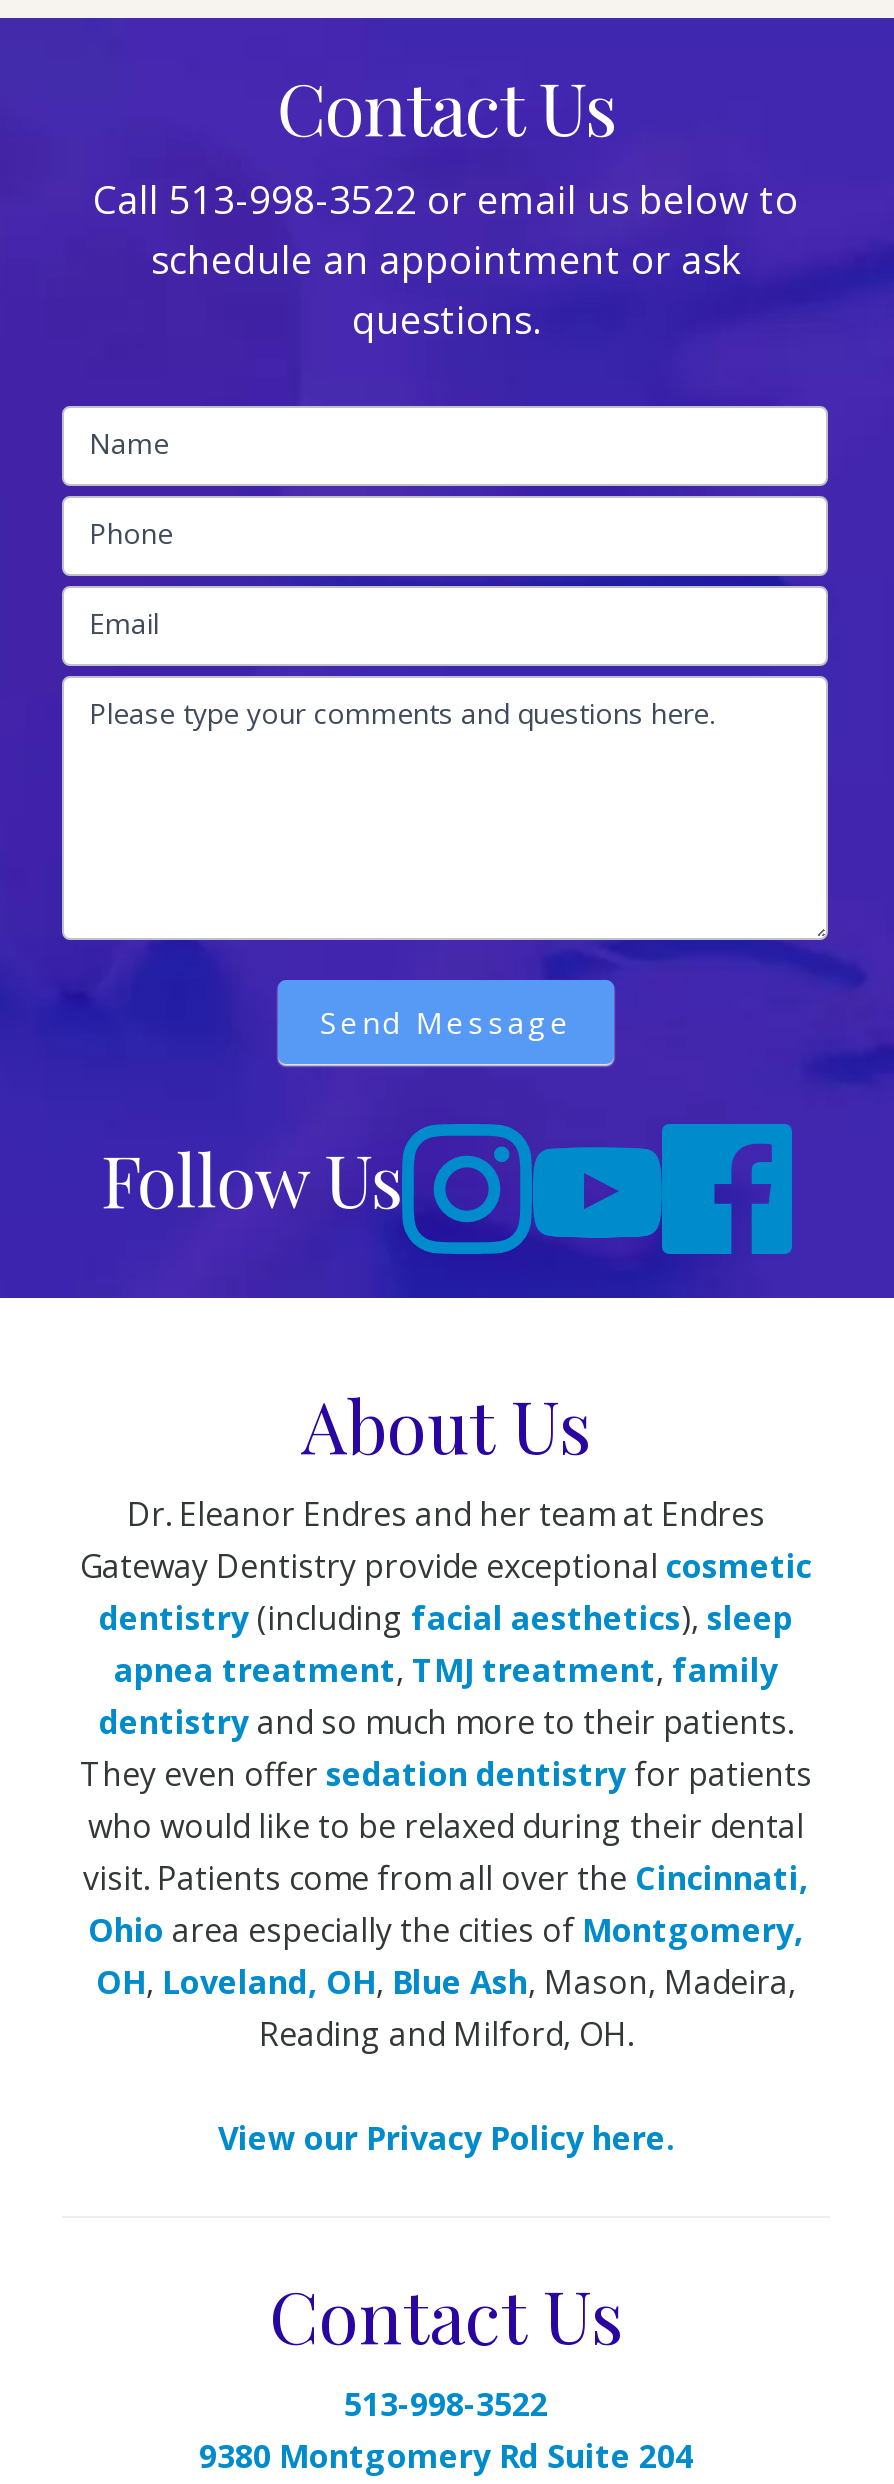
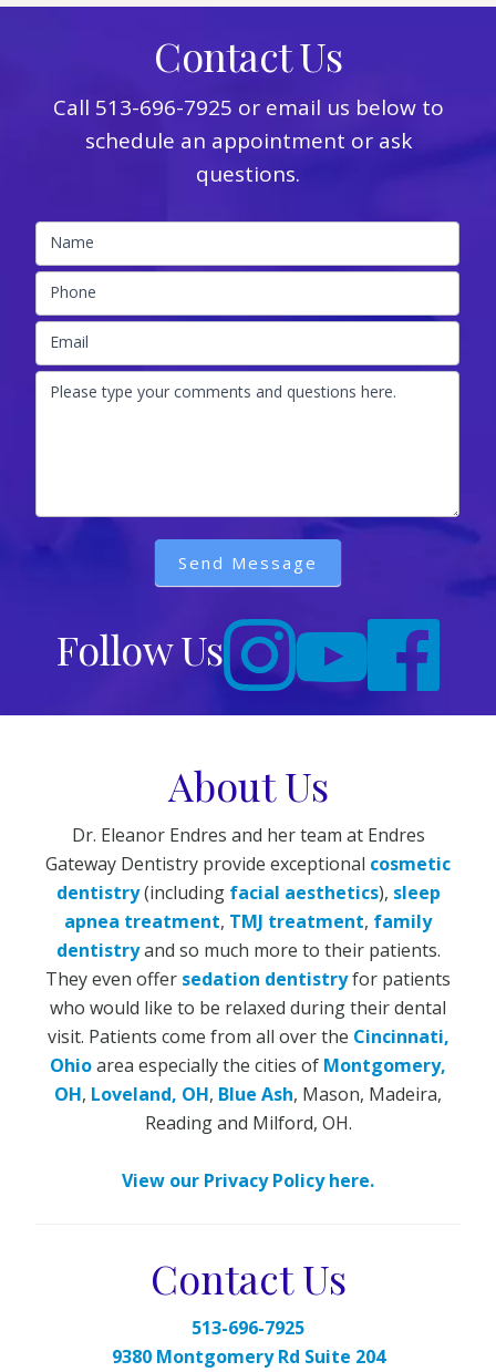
- Call 513-998-3522 or email us below to
+ Call 513-696-7925 or email us below to

- 513-998-3522
+ 513-696-7925
